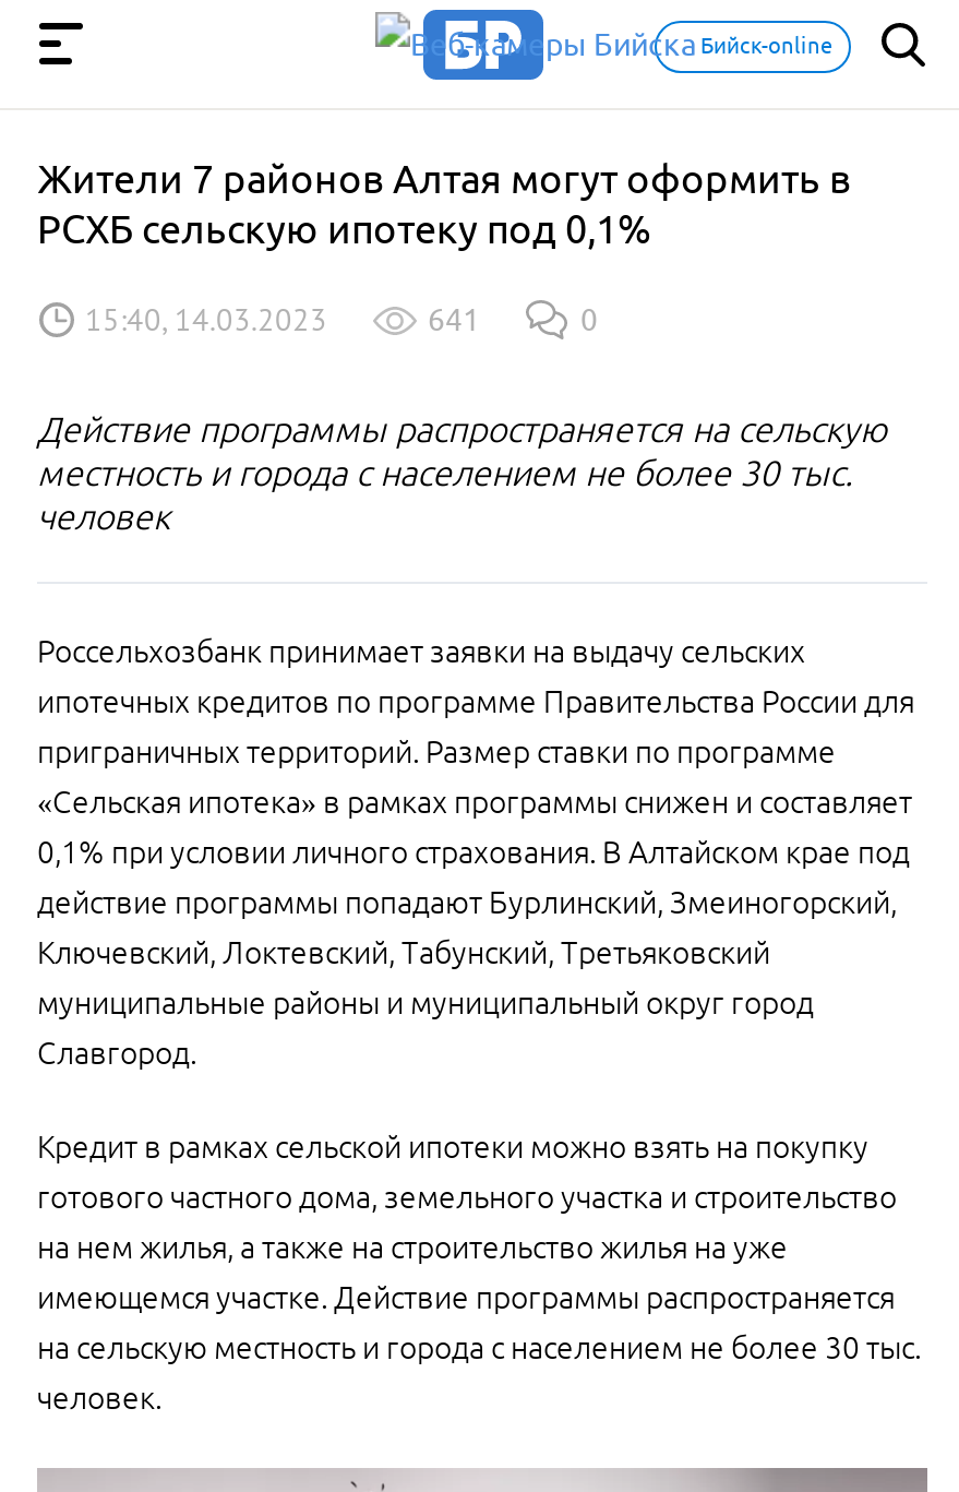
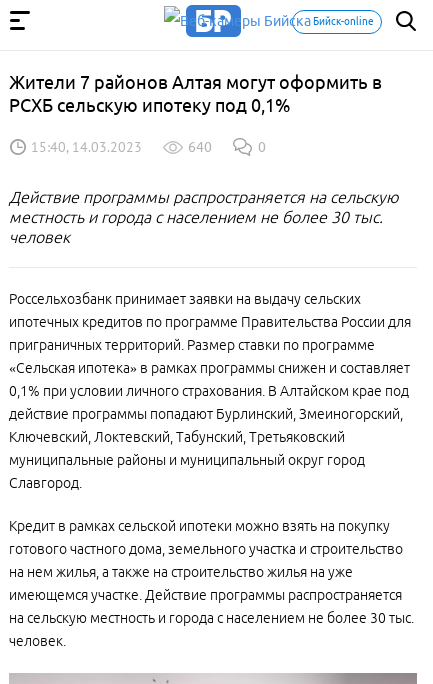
- 641
+ 640
